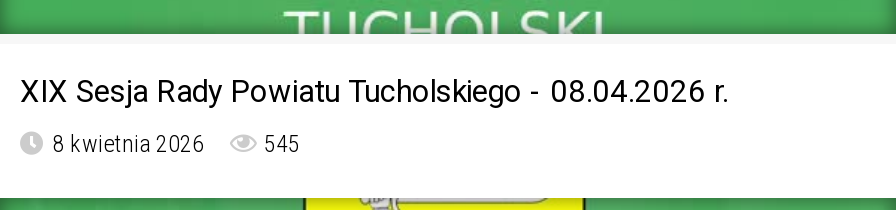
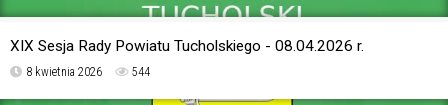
- 8 kwietnia 2026 545
+ 8 kwietnia 2026 544
